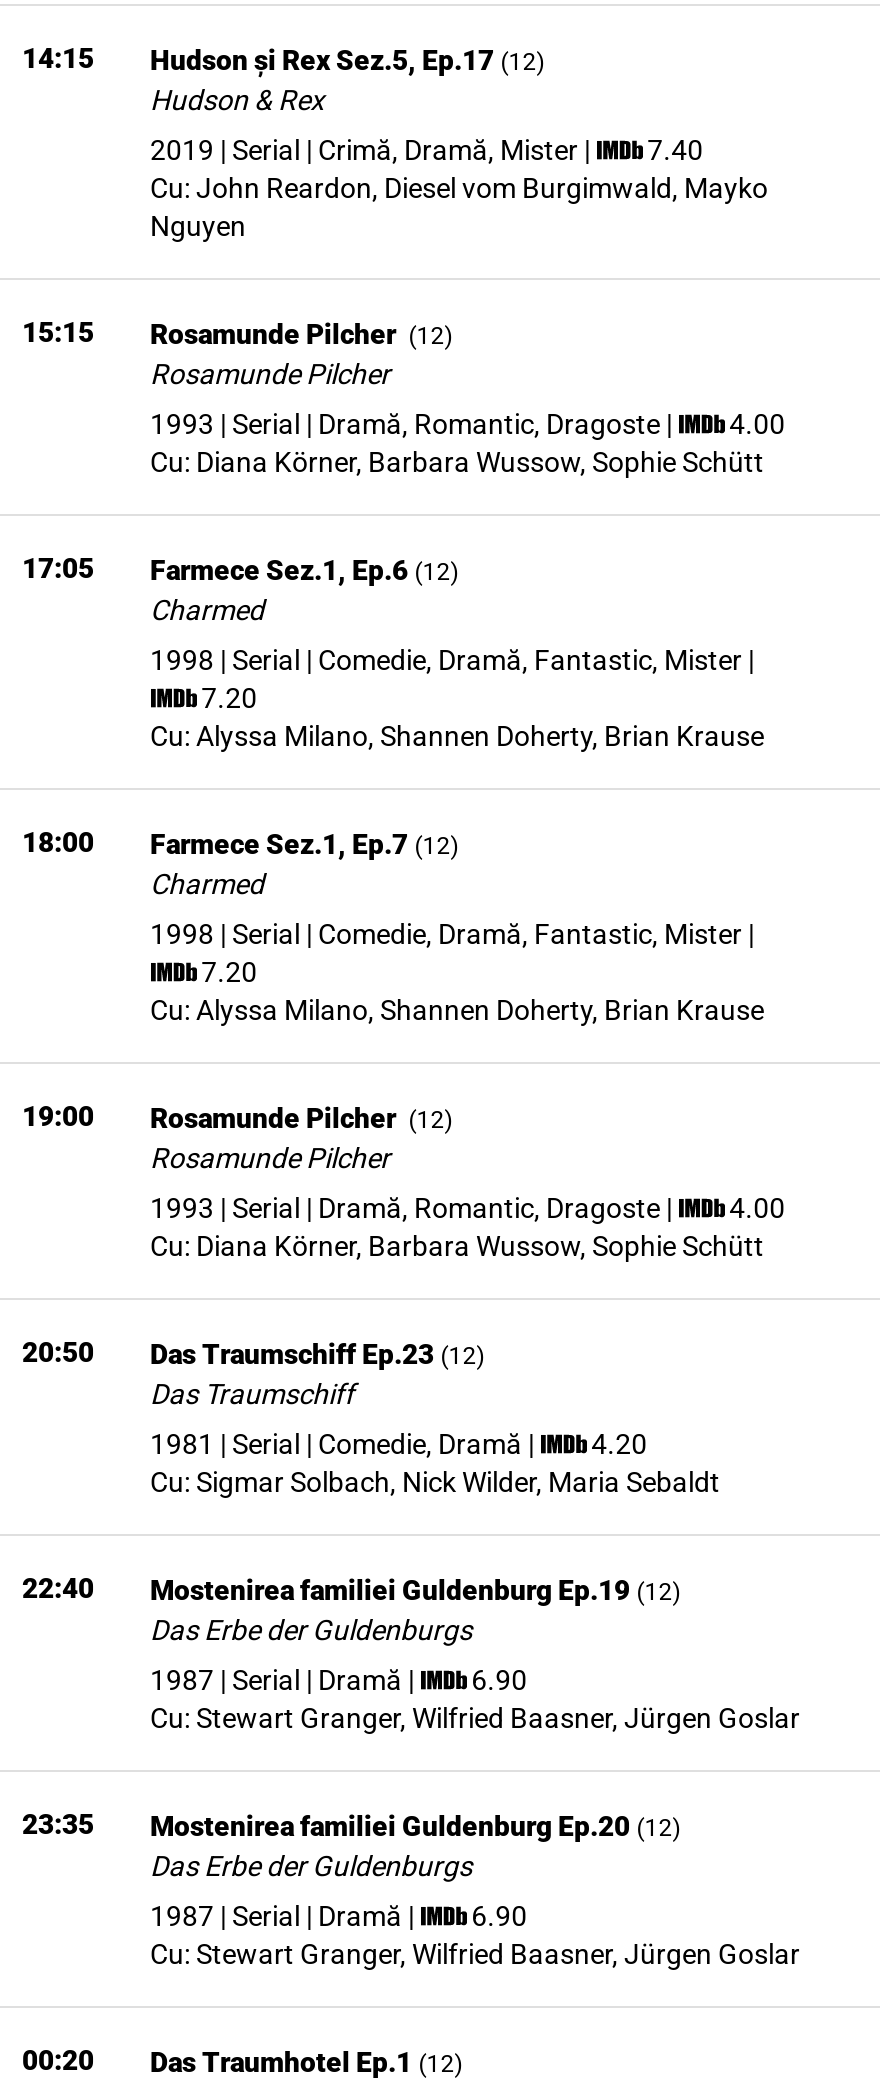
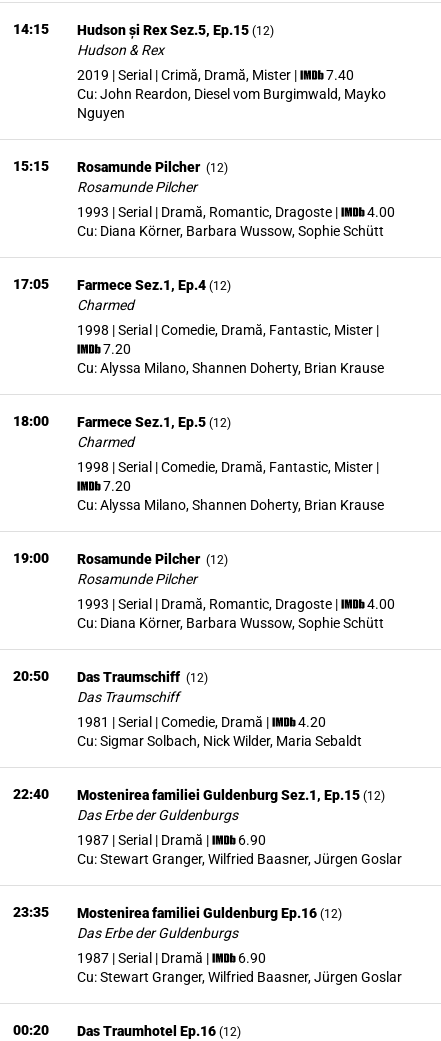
- Hudson și Rex Sez.5, Ep.17 (12)
+ Hudson și Rex Sez.5, Ep.15 (12)

- Farmece Sez.1, Ep.6 (12)
+ Farmece Sez.1, Ep.4 (12)

- Farmece Sez.1, Ep.7 (12)
+ Farmece Sez.1, Ep.5 (12)

- Das Traumschiff Ep.23 (12)
+ Das Traumschiff (12)

- Mostenirea familiei Guldenburg Ep.19 (12)
+ Mostenirea familiei Guldenburg Sez.1, Ep.15 (12)

- Mostenirea familiei Guldenburg Ep.20 (12)
+ Mostenirea familiei Guldenburg Ep.16 (12)

- Das Traumhotel Ep.1 (12)
+ Das Traumhotel Ep.16 (12)
